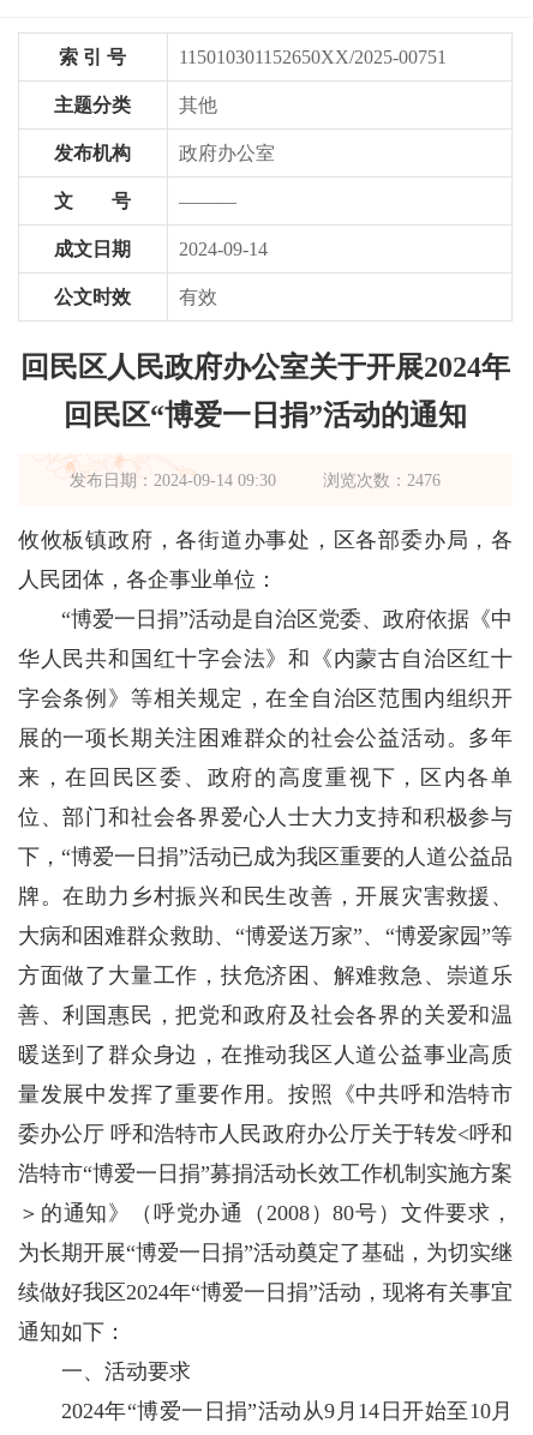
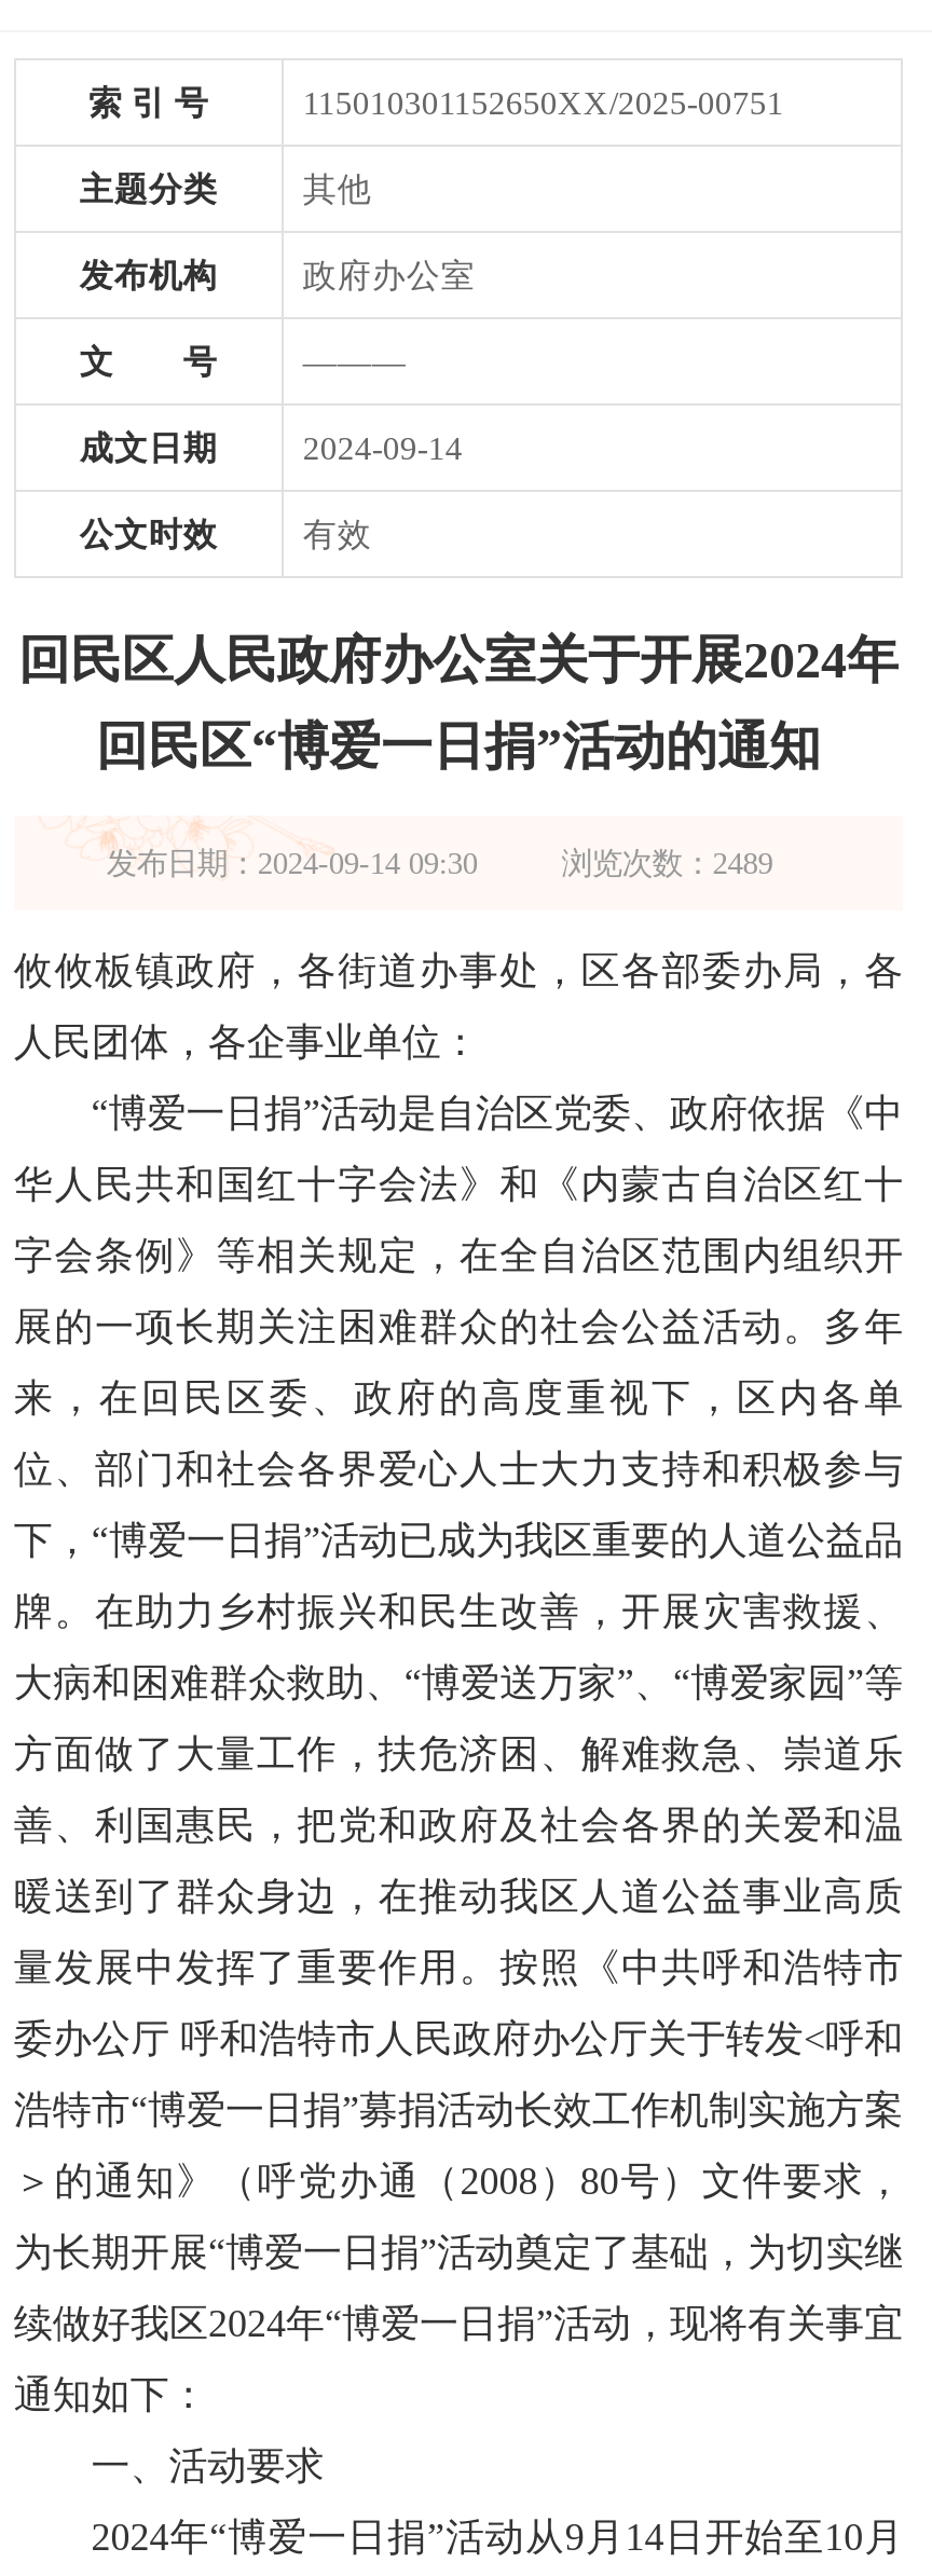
- 浏览次数：2476
+ 浏览次数：2489
